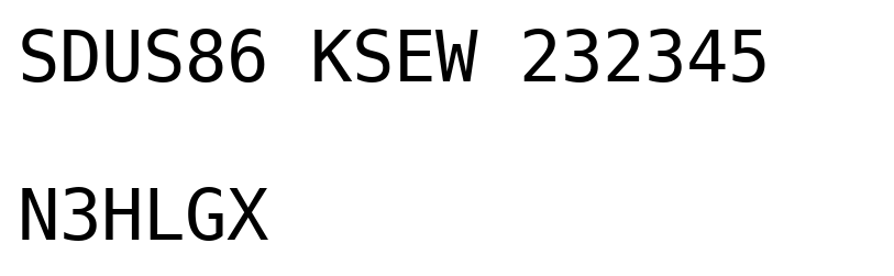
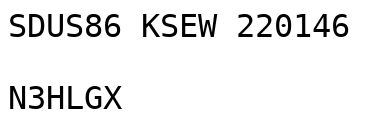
- SDUS86 KSEW 232345
+ SDUS86 KSEW 220146
